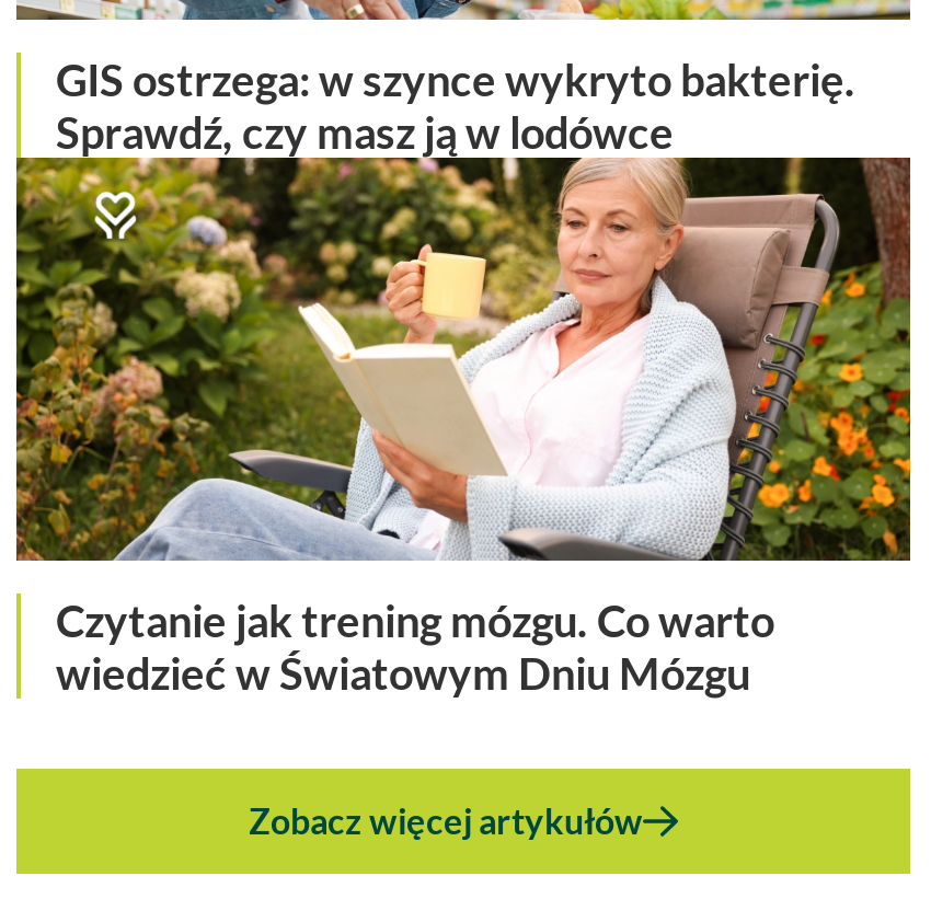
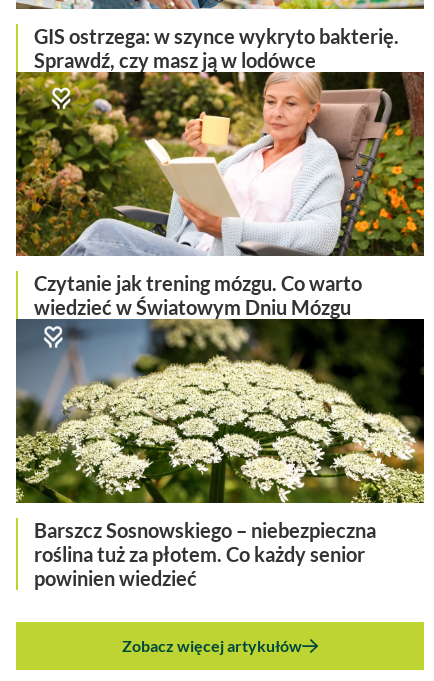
+ [image]
+ Barszcz Sosnowskiego – niebezpieczna
+ roślina tuż za płotem. Co każdy senior
+ powinien wiedzieć
